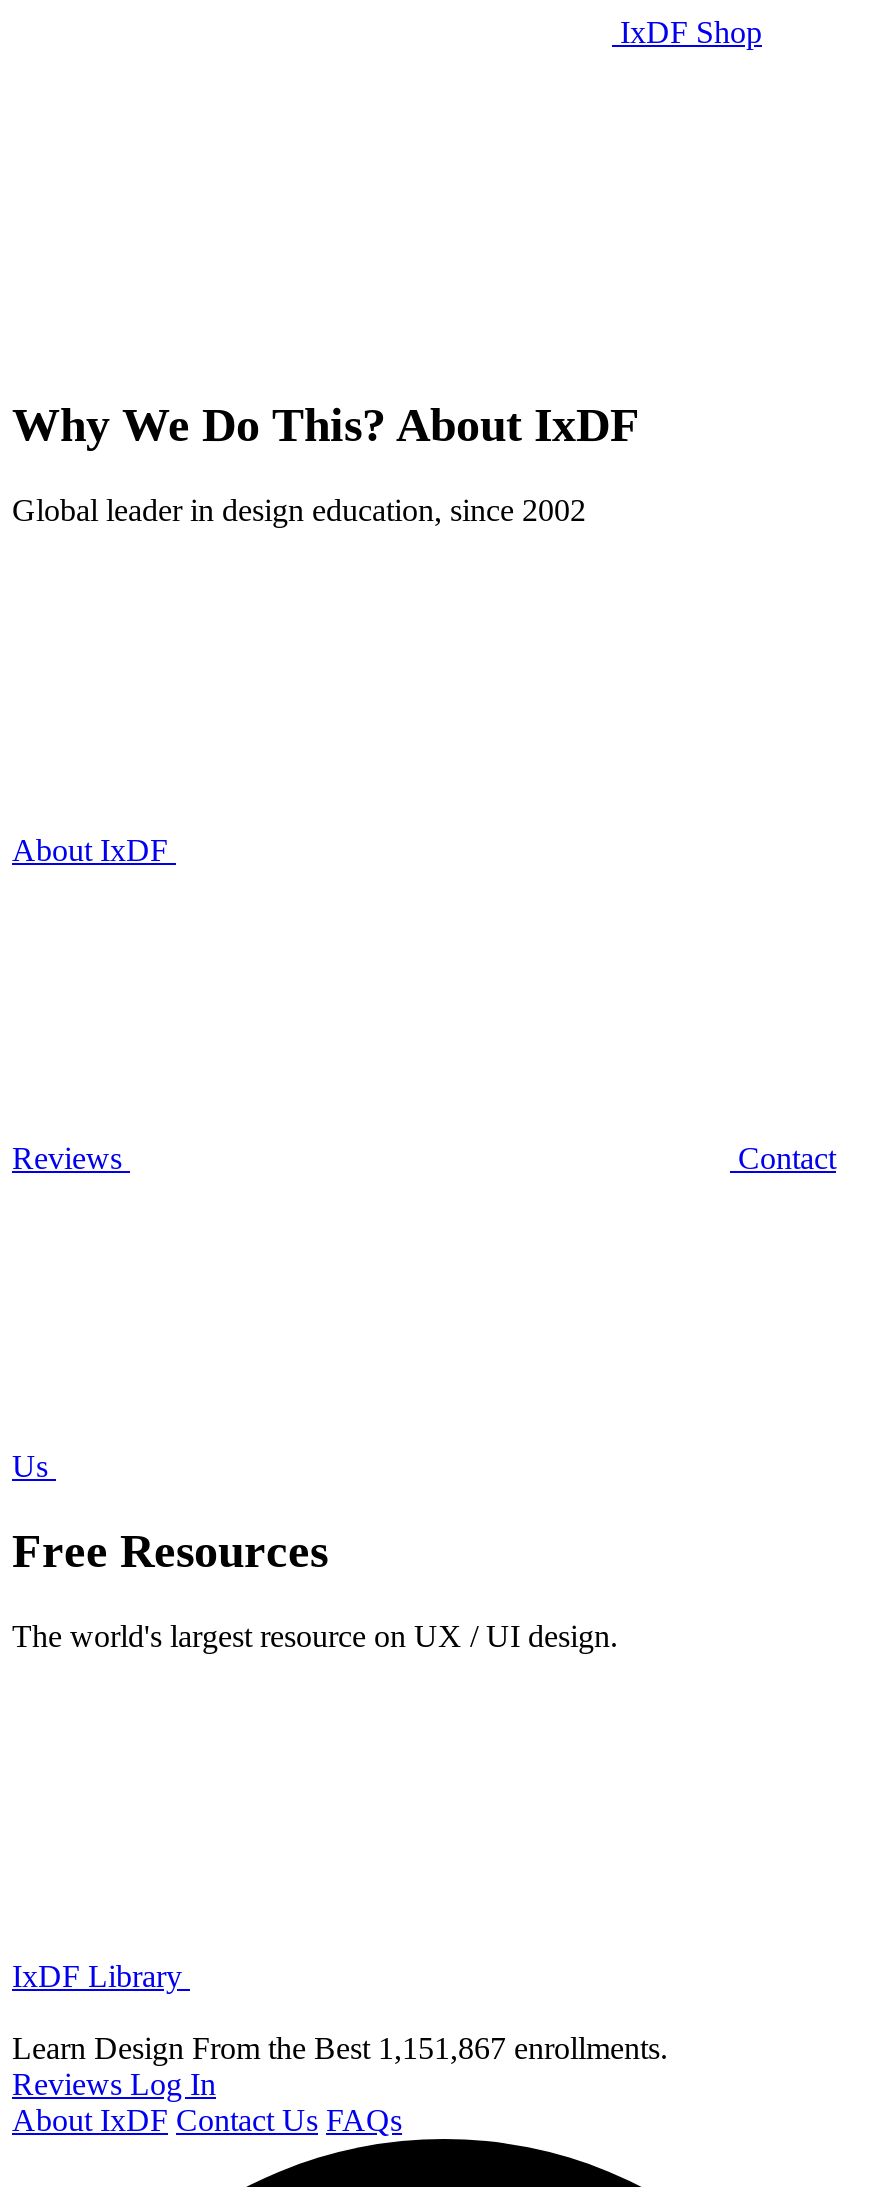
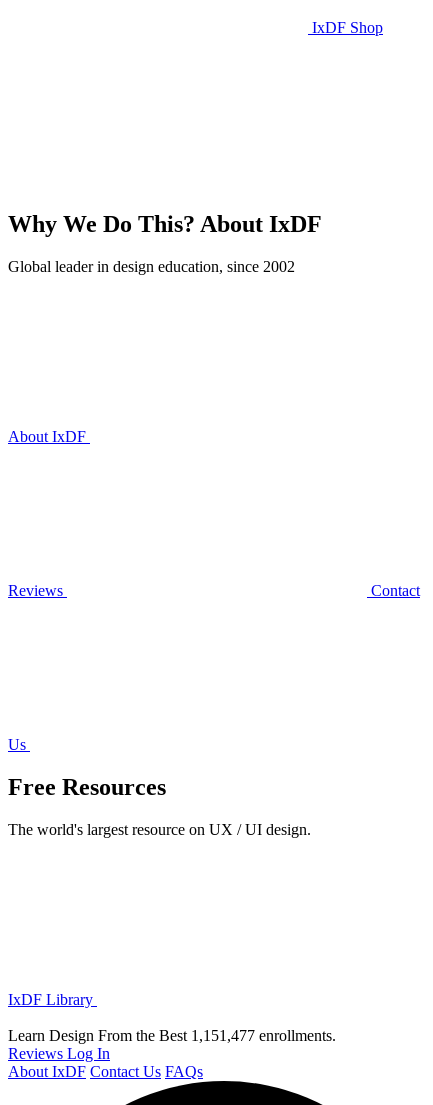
- Learn Design From the Best 1,151,867 enrollments.
+ Learn Design From the Best 1,151,477 enrollments.
